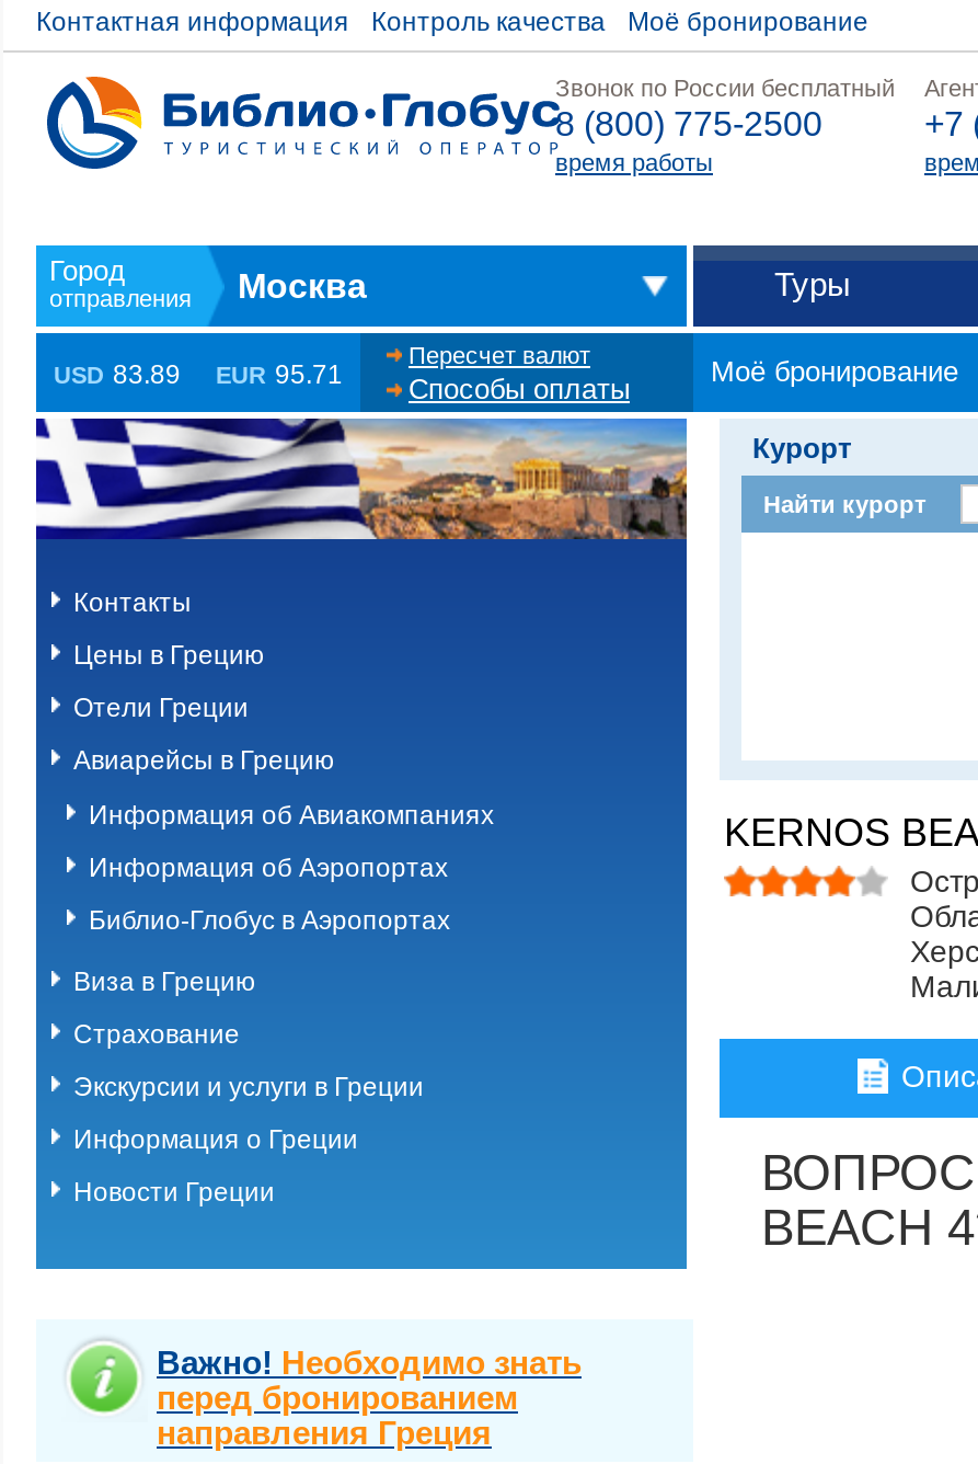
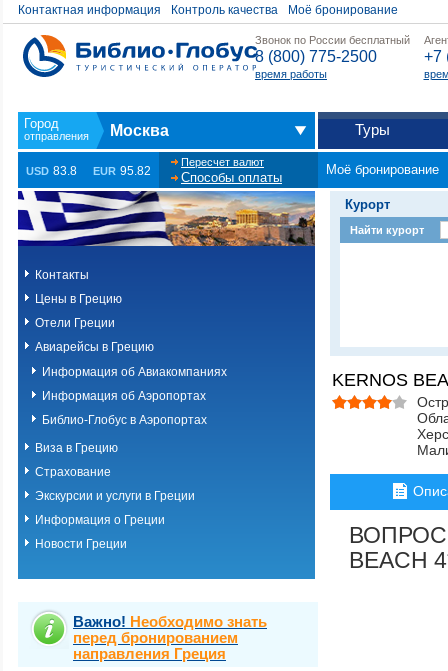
- USD 83.89
+ USD 83.8

- EUR 95.71
+ EUR 95.82
